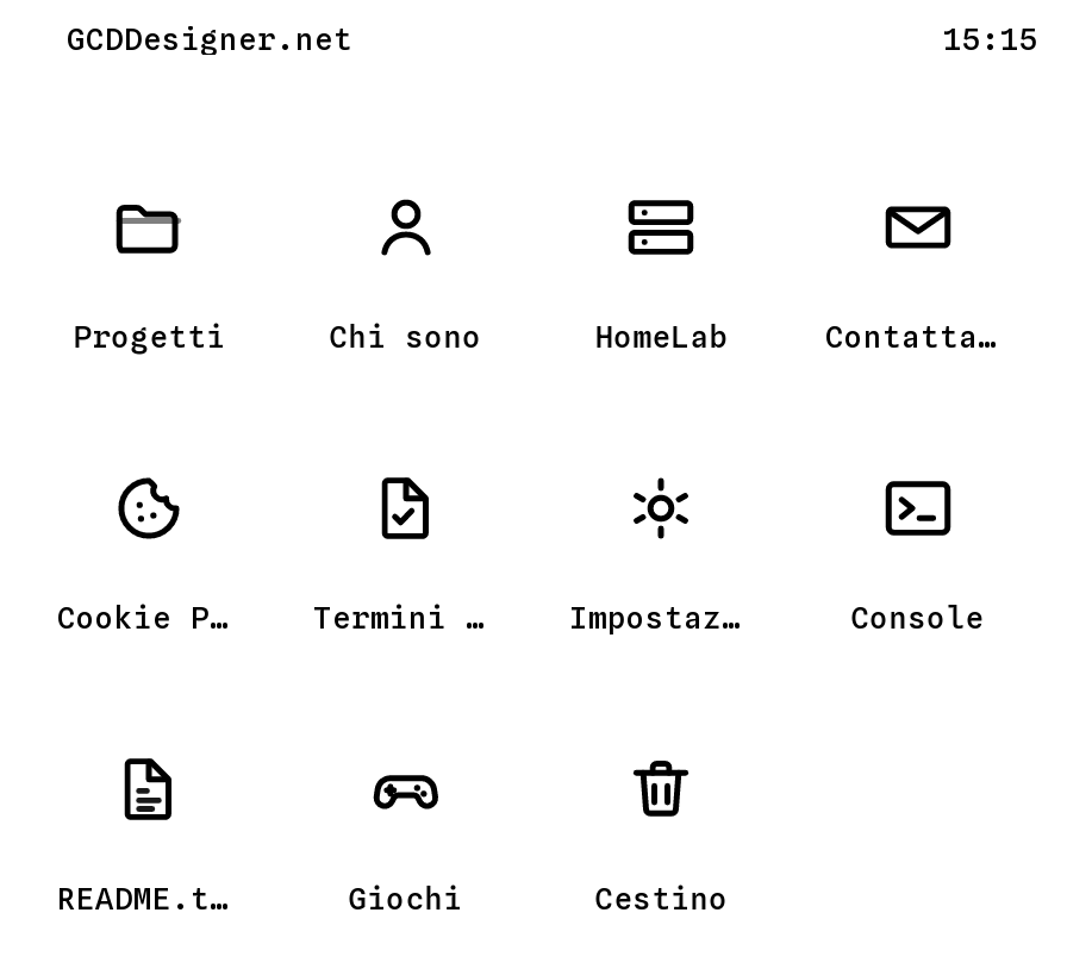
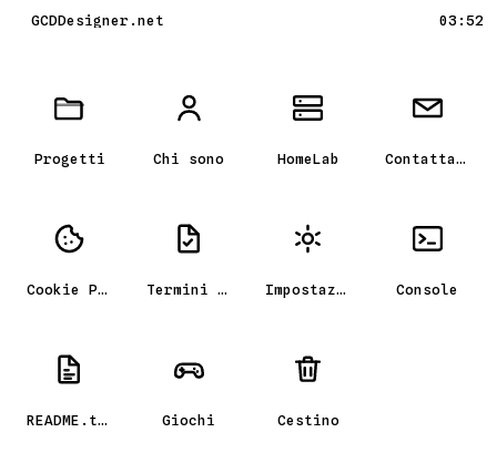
- 15:15
+ 03:52
